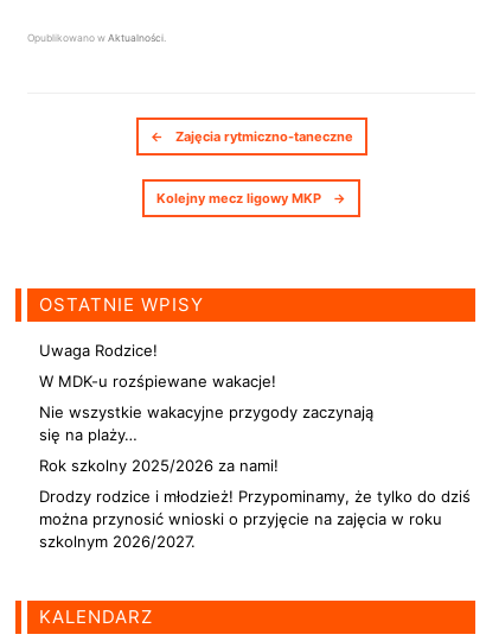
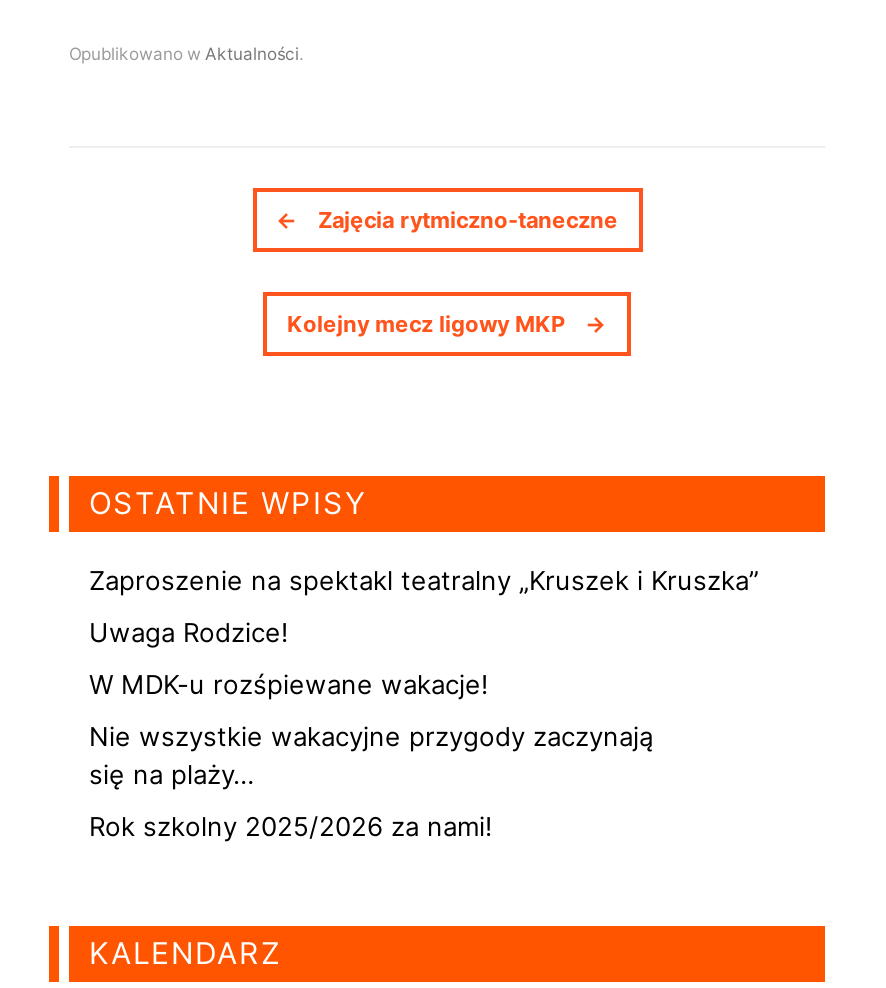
+ Zaproszenie na spektakl teatralny „Kruszek i Kruszka”

moved down: Uwaga Rodzice! | W MDK-u rozśpiewane wakacje! | Nie wszystkie wakacyjne przygody zaczynają | się na plaży… | Rok szkolny 2025/2026 za nami!

- Drodzy rodzice i młodzież! Przypominamy, że tylko do dziś
- można przynosić wnioski o przyjęcie na zajęcia w roku
- szkolnym 2026/2027.
